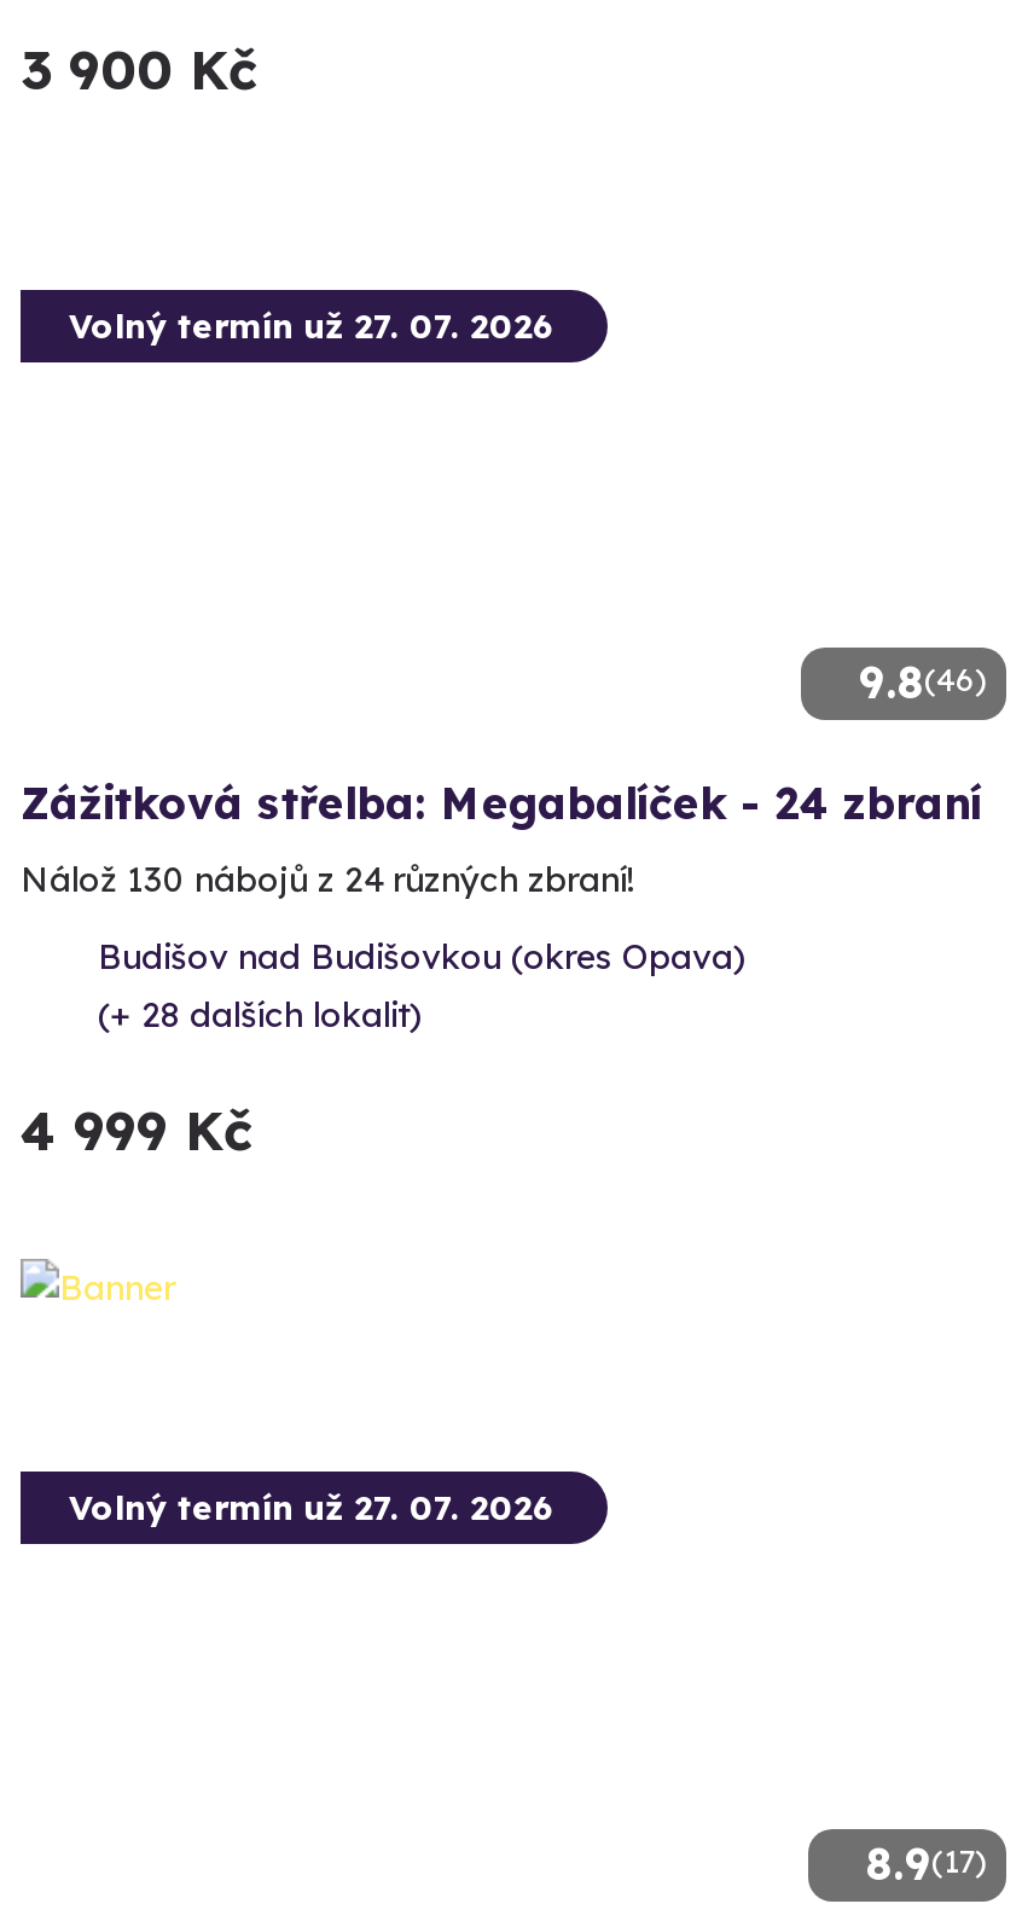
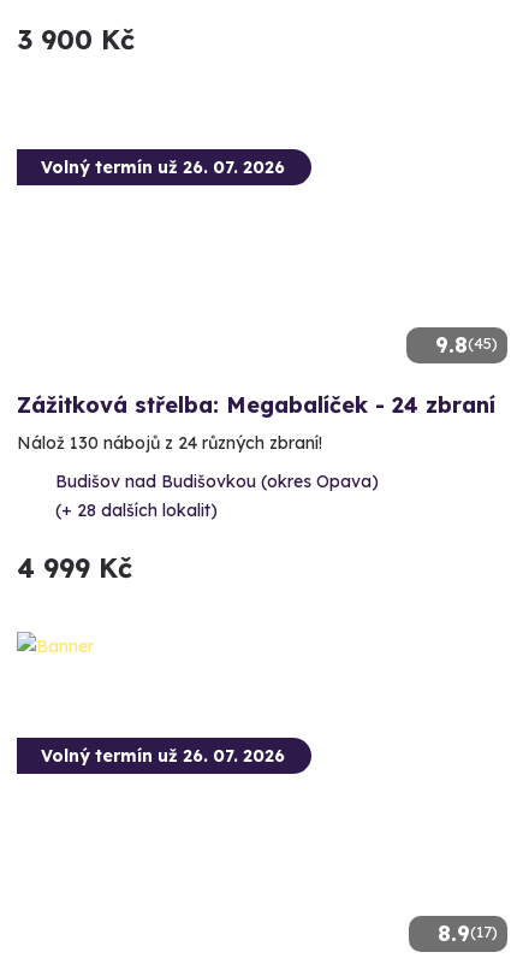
- Volný termín už 27. 07. 2026
+ Volný termín už 26. 07. 2026

- 9.8(46)
+ 9.8(45)

- Volný termín už 27. 07. 2026
+ Volný termín už 26. 07. 2026
